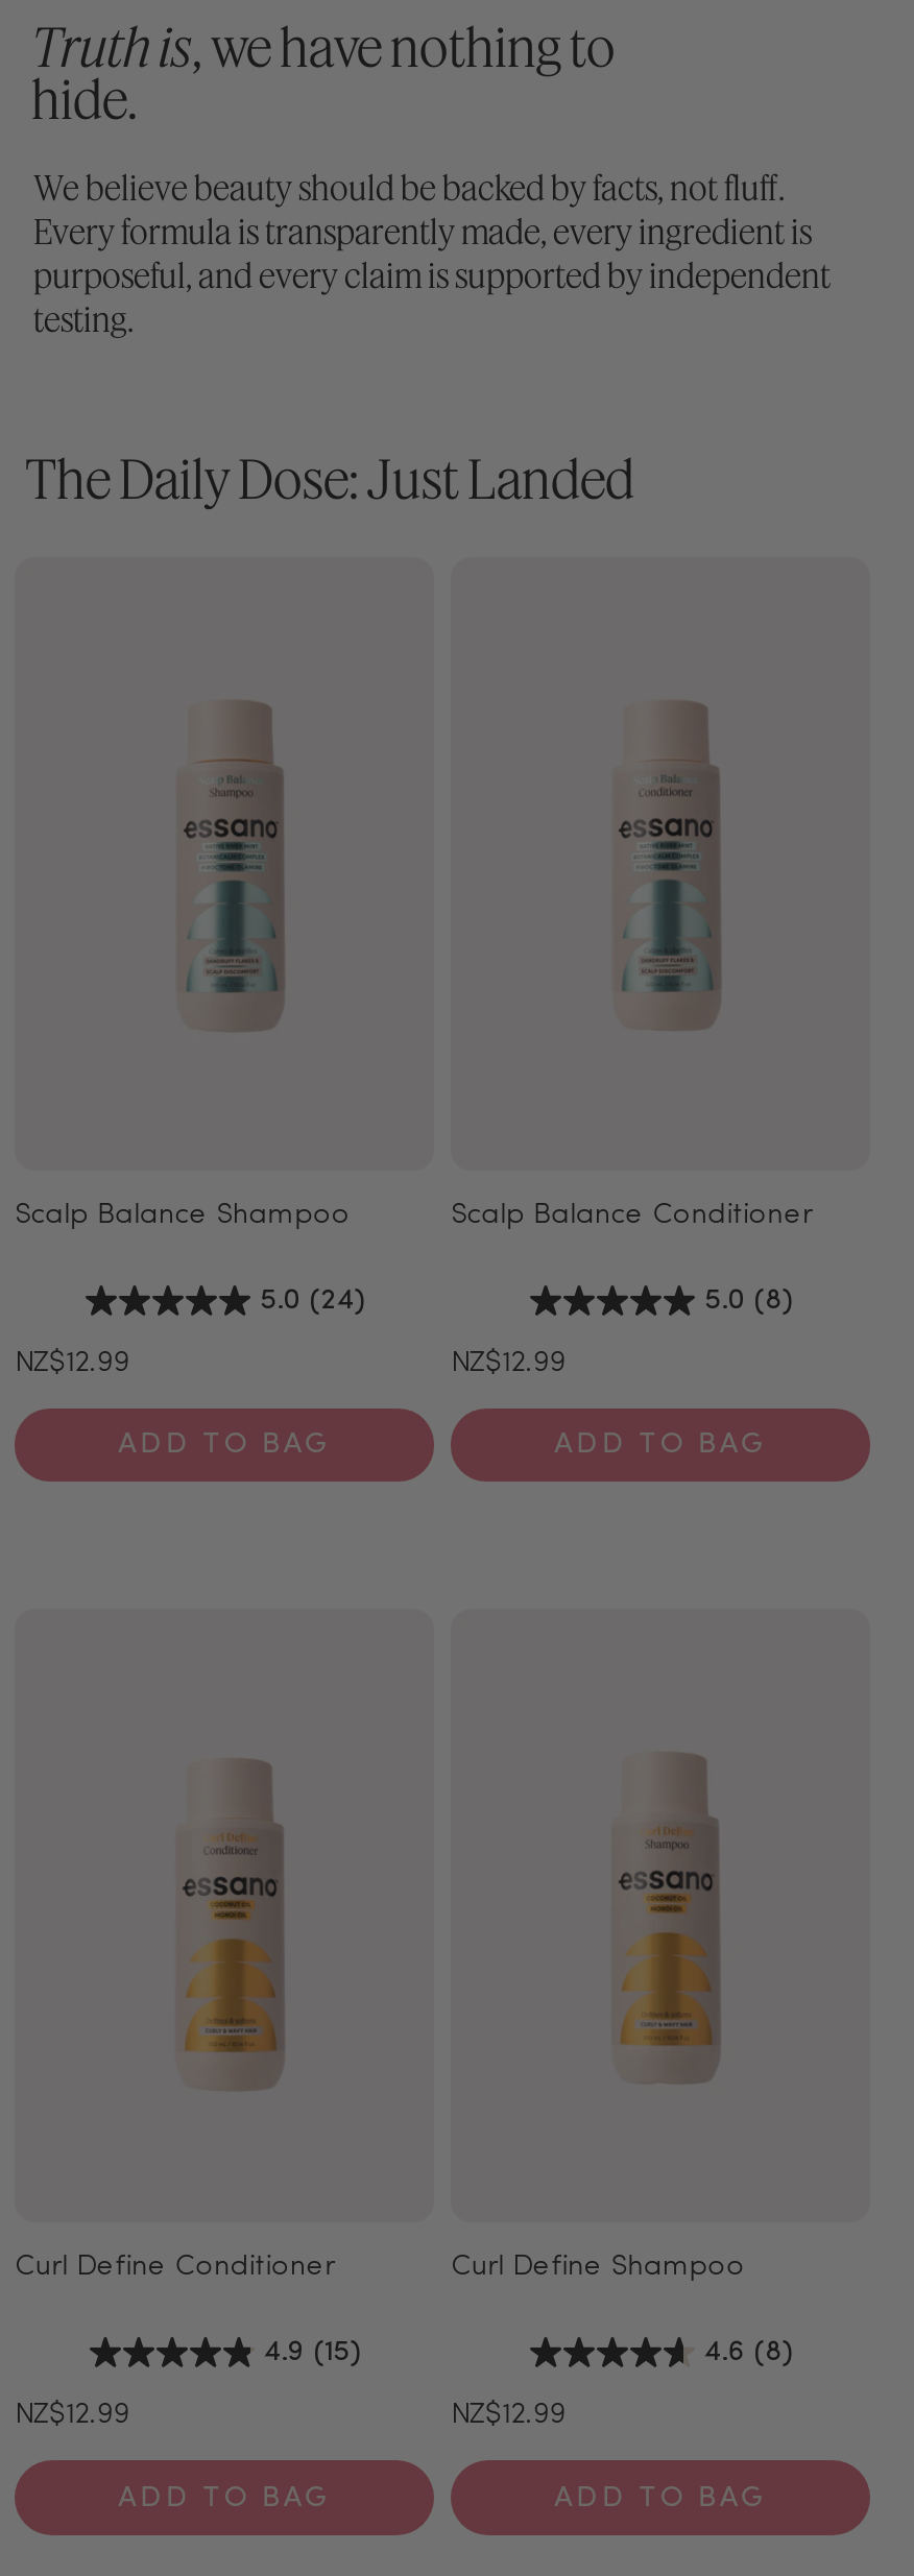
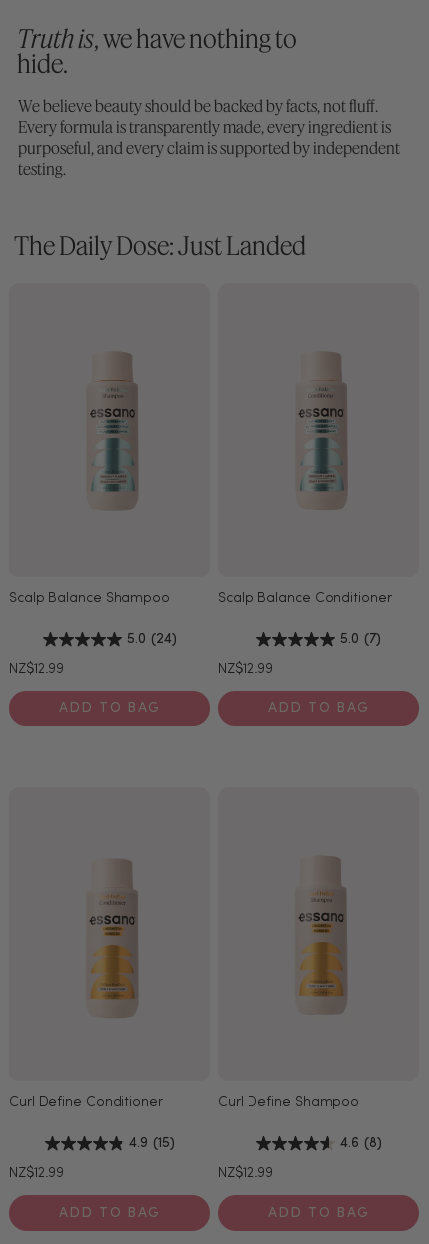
- 5.0 (8)
+ 5.0 (7)
